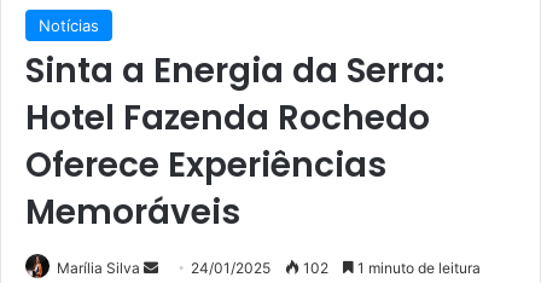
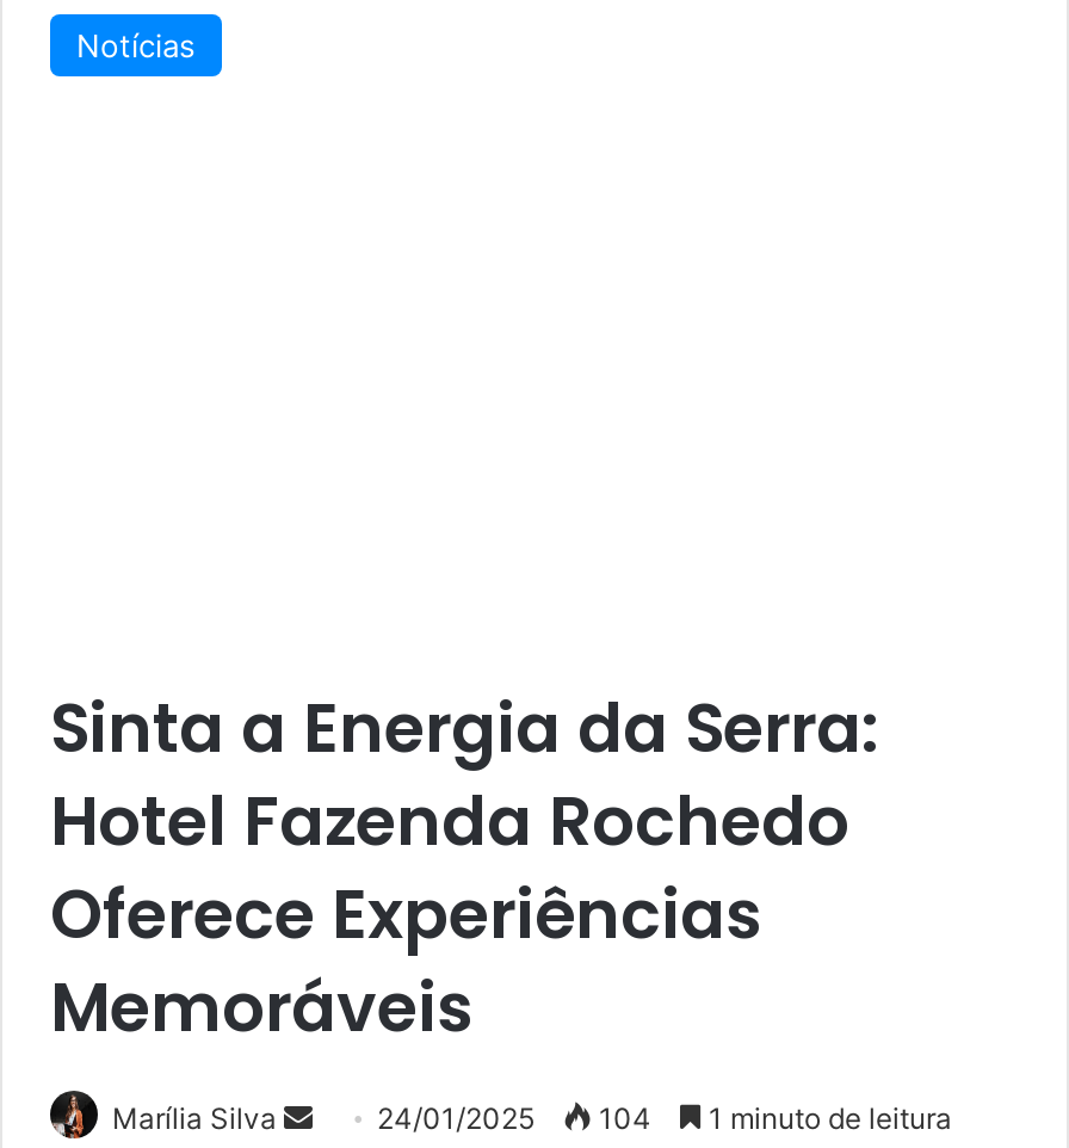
- 102
+ 104
